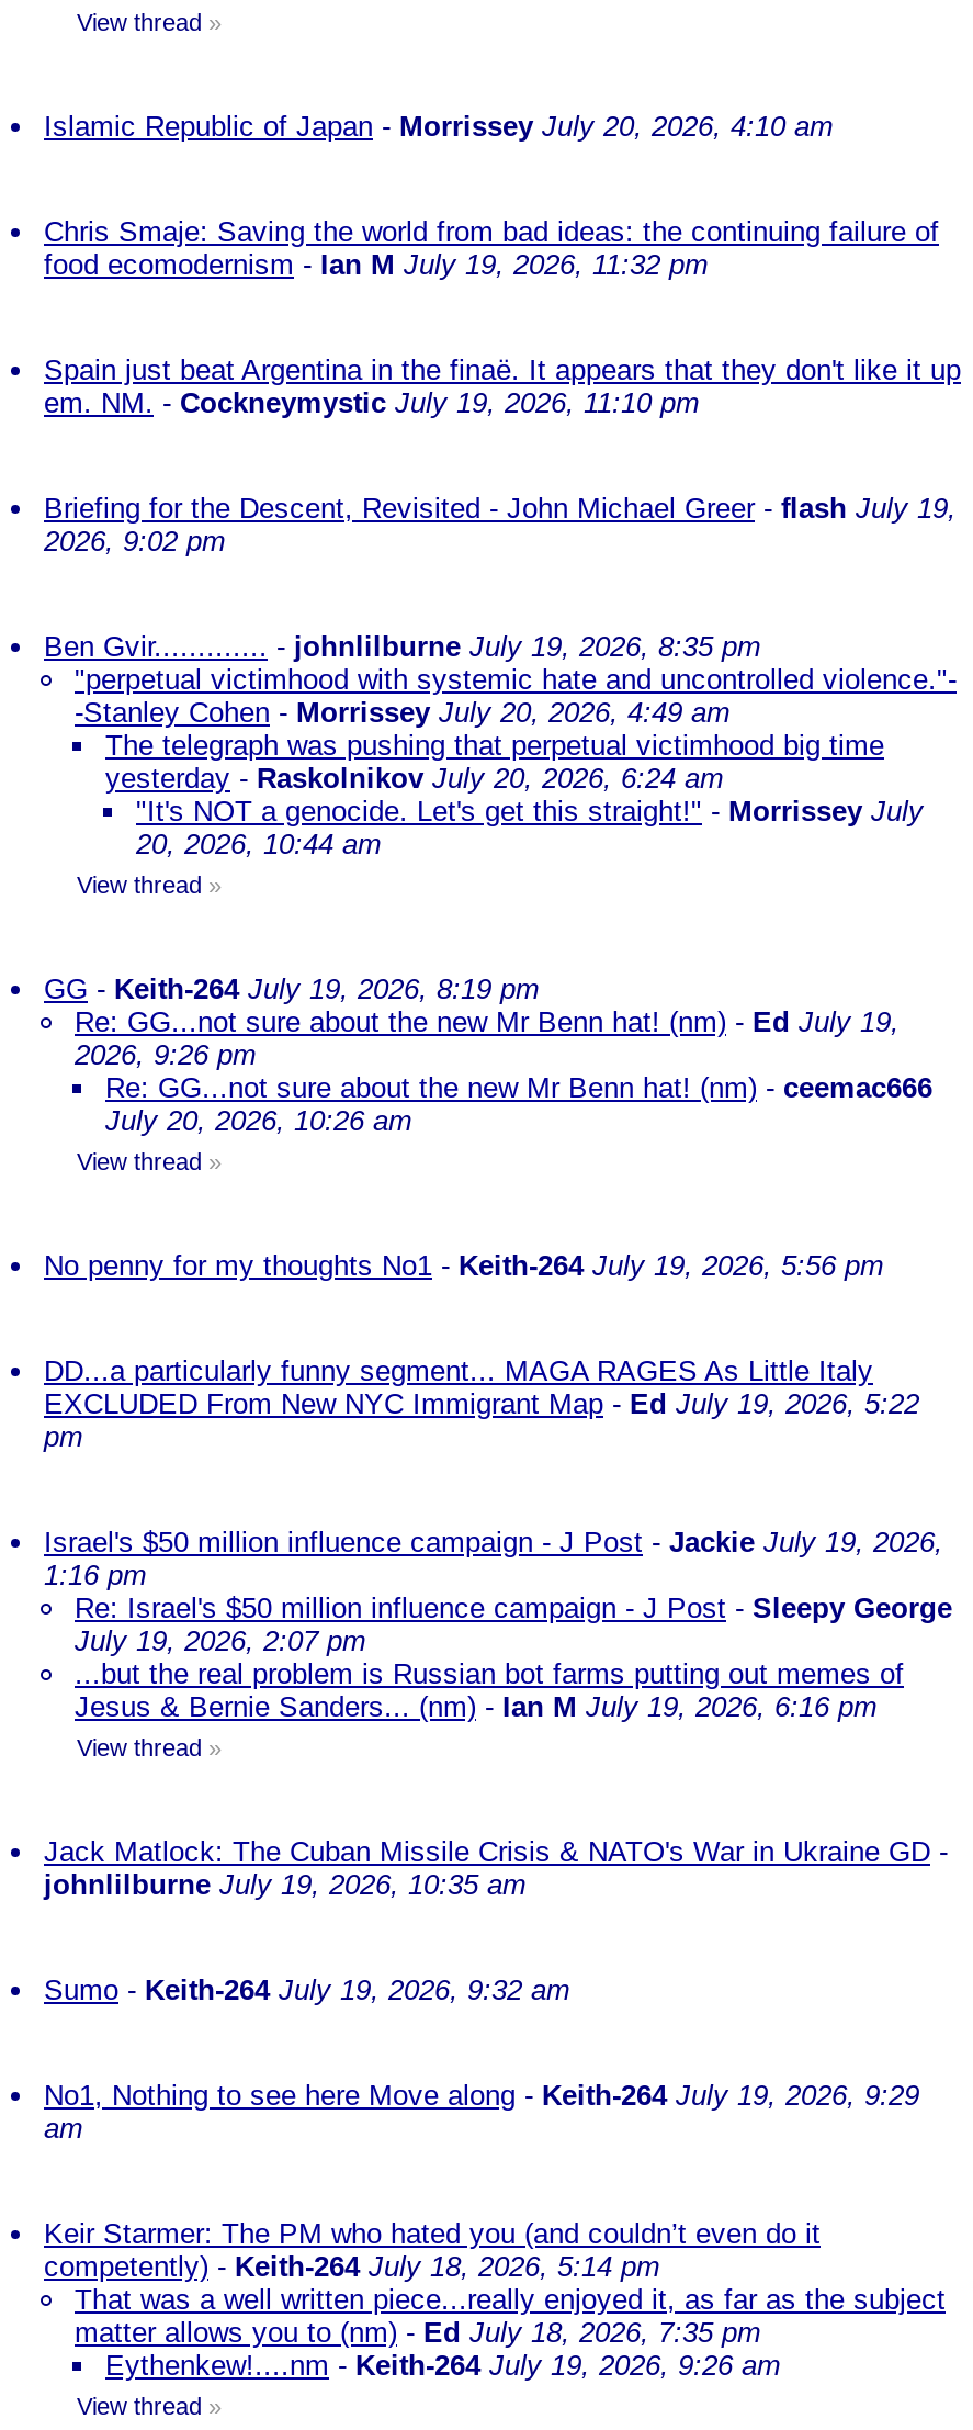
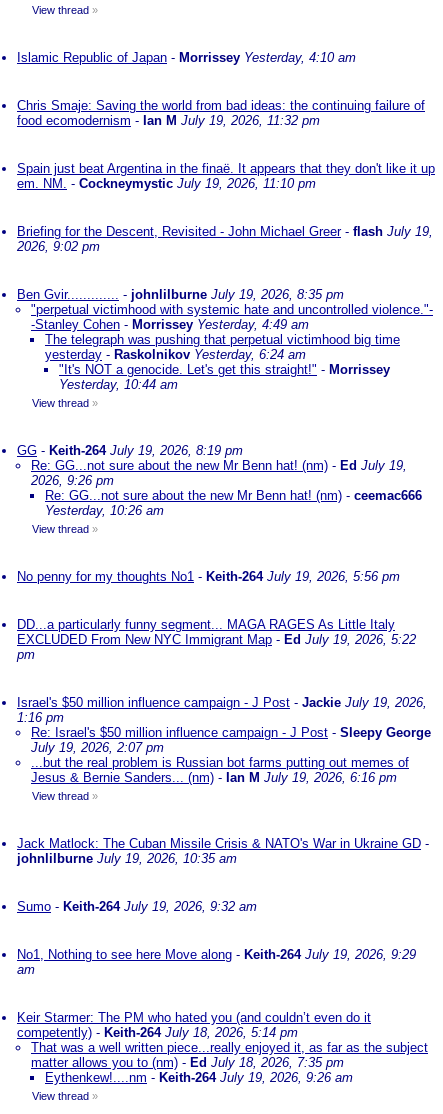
- Islamic Republic of Japan - Morrissey July 20, 2026, 4:10 am
+ Islamic Republic of Japan - Morrissey Yesterday, 4:10 am

- -Stanley Cohen - Morrissey July 20, 2026, 4:49 am
+ -Stanley Cohen - Morrissey Yesterday, 4:49 am

- yesterday - Raskolnikov July 20, 2026, 6:24 am
- "It's NOT a genocide. Let's get this straight!" - Morrissey July
- 20, 2026, 10:44 am
+ yesterday - Raskolnikov Yesterday, 6:24 am
+ "It's NOT a genocide. Let's get this straight!" - Morrissey
+ Yesterday, 10:44 am

- July 20, 2026, 10:26 am
+ Yesterday, 10:26 am
